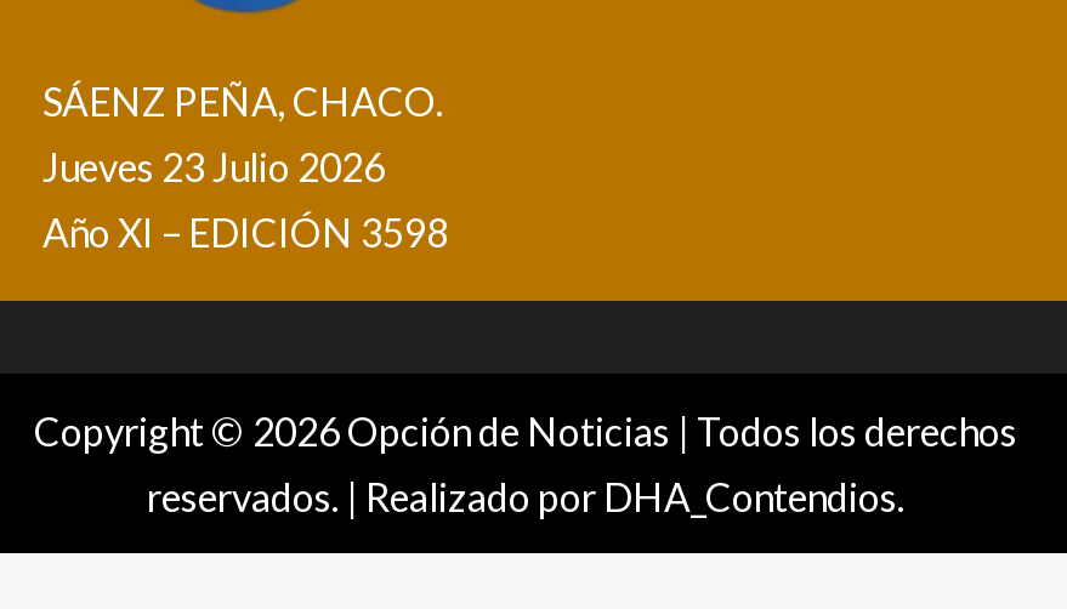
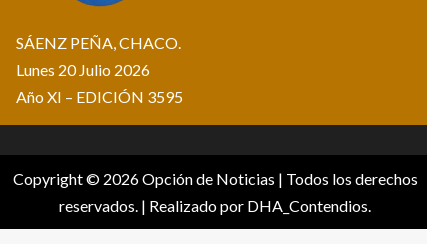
- Jueves 23 Julio 2026
+ Lunes 20 Julio 2026

- Año XI – EDICIÓN 3598
+ Año XI – EDICIÓN 3595
